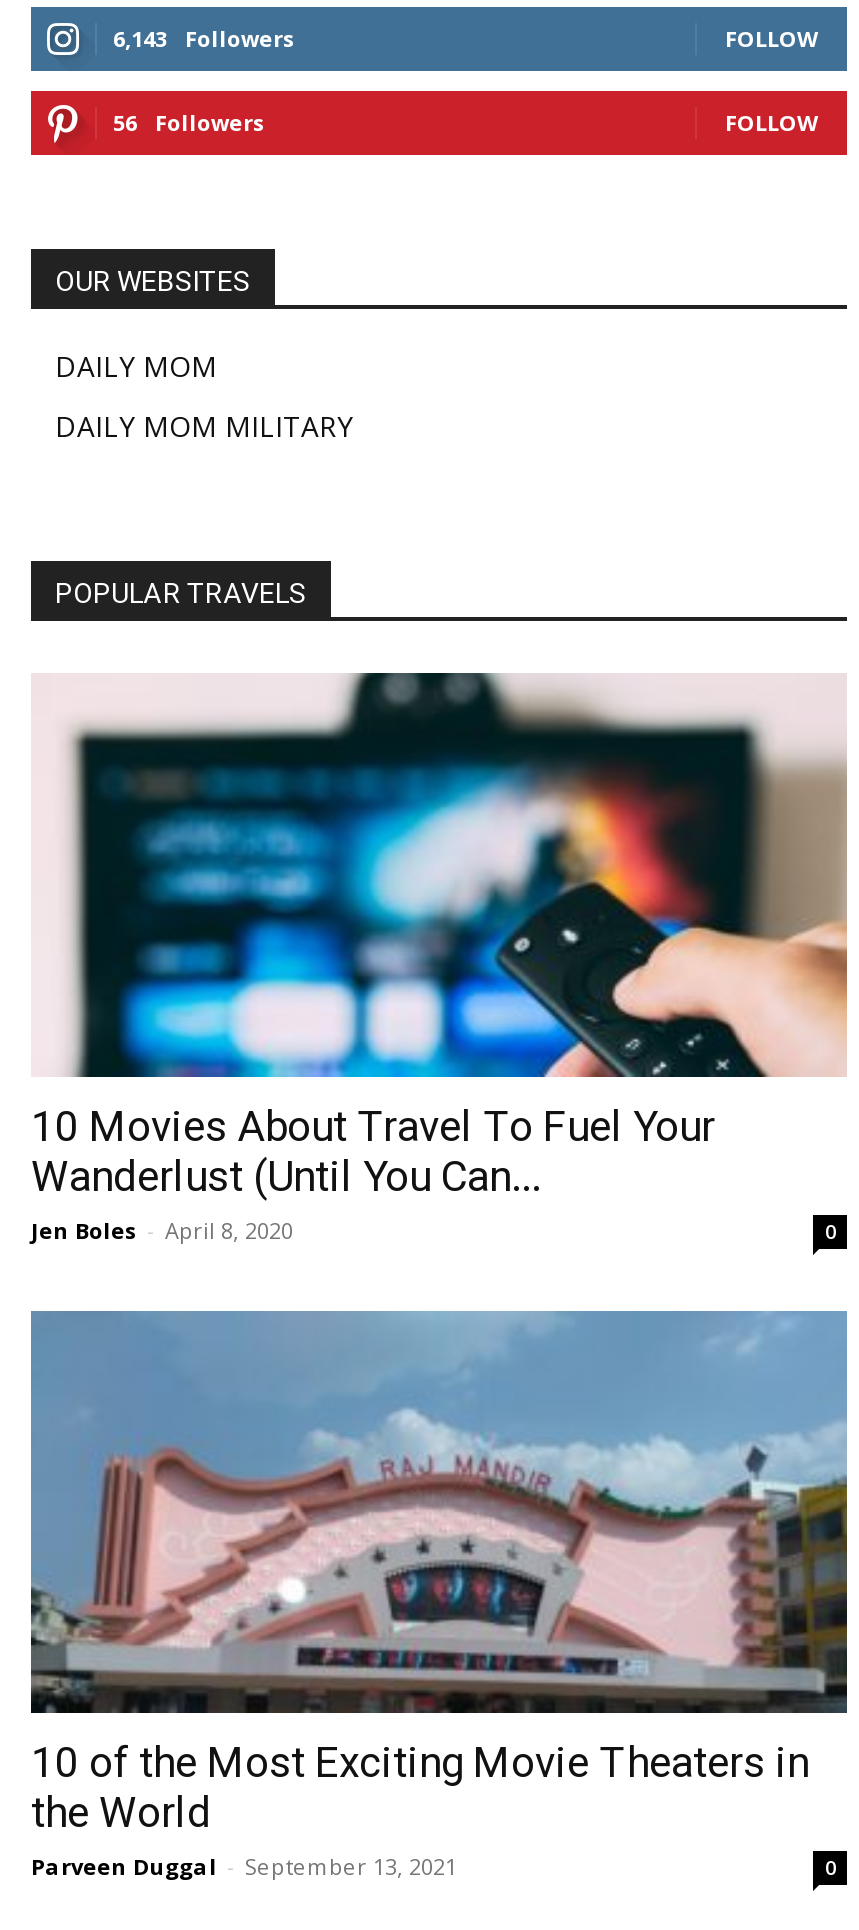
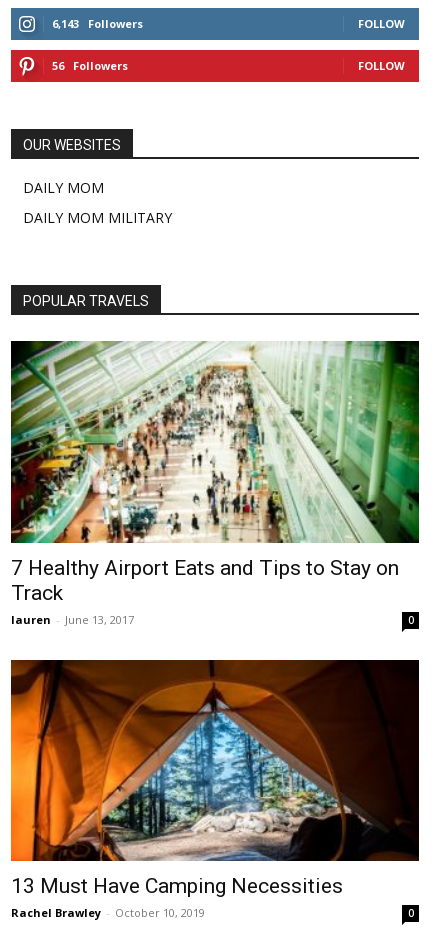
- [image]
- 10 Movies About Travel To Fuel Your
- Wanderlust (Until You Can...
- Jen Boles - April 8, 2020
+ [image]
+ 7 Healthy Airport Eats and Tips to Stay on
+ Track
+ lauren - June 13, 2017

- [image]
- 10 of the Most Exciting Movie Theaters in
- the World
- Parveen Duggal - September 13, 2021
+ [image]
+ 13 Must Have Camping Necessities
+ Rachel Brawley - October 10, 2019
